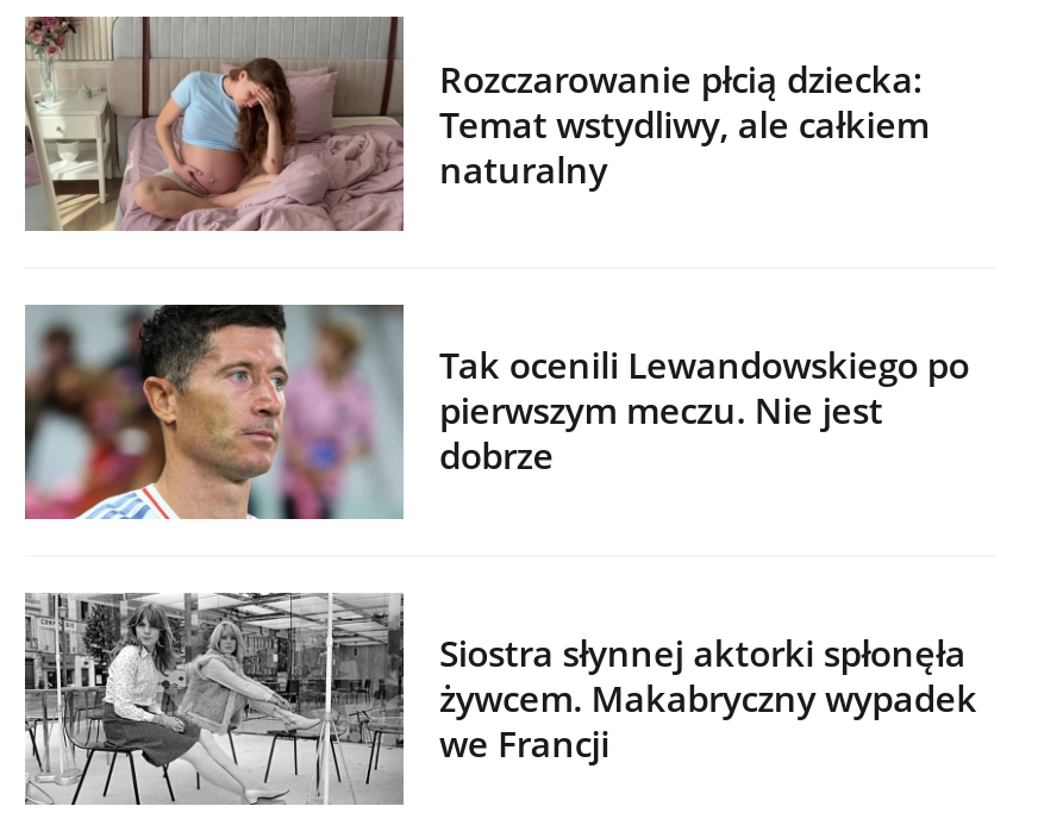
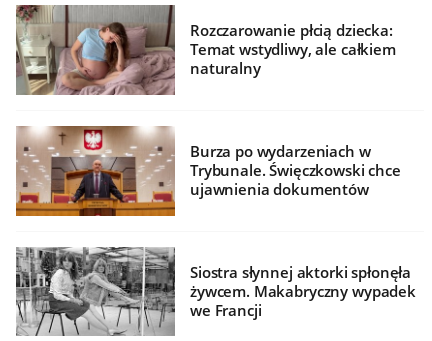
- [image]
- Tak ocenili Lewandowskiego po
- pierwszym meczu. Nie jest
- dobrze
+ [image]
+ Burza po wydarzeniach w
+ Trybunale. Święczkowski chce
+ ujawnienia dokumentów
